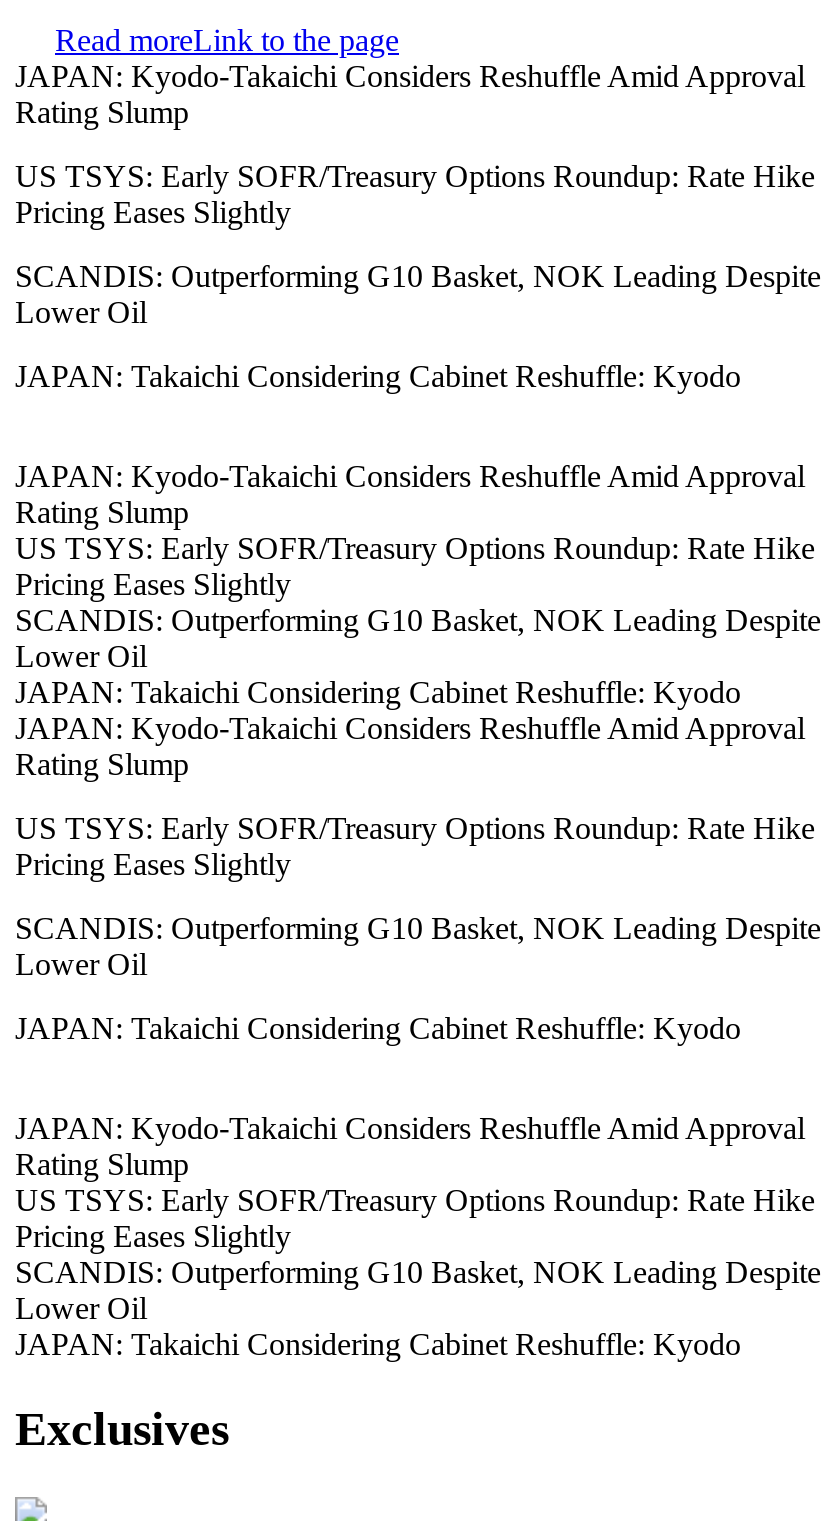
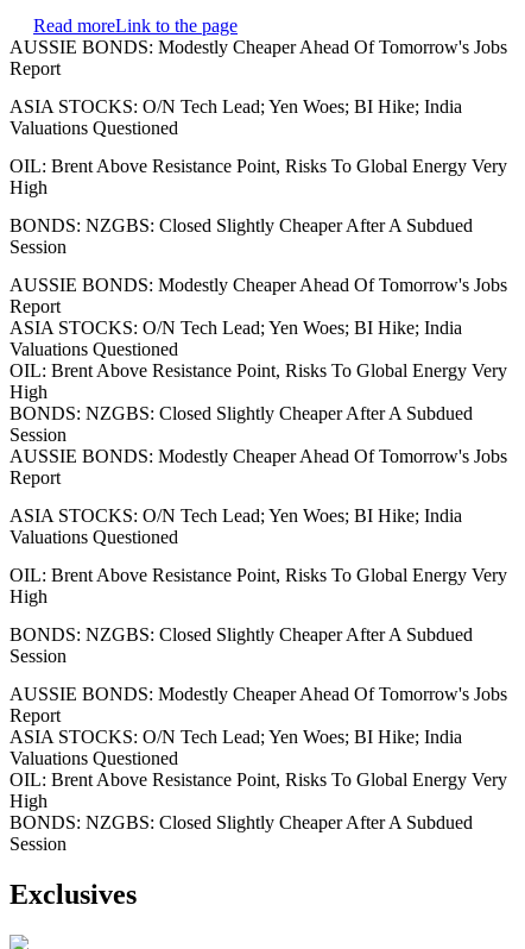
- JAPAN: Kyodo-Takaichi Considers Reshuffle Amid Approval
- Rating Slump
+ AUSSIE BONDS: Modestly Cheaper Ahead Of Tomorrow's Jobs
+ Report

- US TSYS: Early SOFR/Treasury Options Roundup: Rate Hike
- Pricing Eases Slightly
+ ASIA STOCKS: O/N Tech Lead; Yen Woes; BI Hike; India
+ Valuations Questioned

- SCANDIS: Outperforming G10 Basket, NOK Leading Despite
- Lower Oil
+ OIL: Brent Above Resistance Point, Risks To Global Energy Very
+ High

- JAPAN: Takaichi Considering Cabinet Reshuffle: Kyodo
+ BONDS: NZGBS: Closed Slightly Cheaper After A Subdued
+ Session

- JAPAN: Kyodo-Takaichi Considers Reshuffle Amid Approval
- Rating Slump
- US TSYS: Early SOFR/Treasury Options Roundup: Rate Hike
- Pricing Eases Slightly
- SCANDIS: Outperforming G10 Basket, NOK Leading Despite
- Lower Oil
- JAPAN: Takaichi Considering Cabinet Reshuffle: Kyodo
- JAPAN: Kyodo-Takaichi Considers Reshuffle Amid Approval
- Rating Slump
+ AUSSIE BONDS: Modestly Cheaper Ahead Of Tomorrow's Jobs
+ Report
+ ASIA STOCKS: O/N Tech Lead; Yen Woes; BI Hike; India
+ Valuations Questioned
+ OIL: Brent Above Resistance Point, Risks To Global Energy Very
+ High
+ BONDS: NZGBS: Closed Slightly Cheaper After A Subdued
+ Session
+ AUSSIE BONDS: Modestly Cheaper Ahead Of Tomorrow's Jobs
+ Report

- US TSYS: Early SOFR/Treasury Options Roundup: Rate Hike
- Pricing Eases Slightly
+ ASIA STOCKS: O/N Tech Lead; Yen Woes; BI Hike; India
+ Valuations Questioned

- SCANDIS: Outperforming G10 Basket, NOK Leading Despite
- Lower Oil
+ OIL: Brent Above Resistance Point, Risks To Global Energy Very
+ High

- JAPAN: Takaichi Considering Cabinet Reshuffle: Kyodo
+ BONDS: NZGBS: Closed Slightly Cheaper After A Subdued
+ Session

- JAPAN: Kyodo-Takaichi Considers Reshuffle Amid Approval
- Rating Slump
- US TSYS: Early SOFR/Treasury Options Roundup: Rate Hike
- Pricing Eases Slightly
- SCANDIS: Outperforming G10 Basket, NOK Leading Despite
- Lower Oil
- JAPAN: Takaichi Considering Cabinet Reshuffle: Kyodo
+ AUSSIE BONDS: Modestly Cheaper Ahead Of Tomorrow's Jobs
+ Report
+ ASIA STOCKS: O/N Tech Lead; Yen Woes; BI Hike; India
+ Valuations Questioned
+ OIL: Brent Above Resistance Point, Risks To Global Energy Very
+ High
+ BONDS: NZGBS: Closed Slightly Cheaper After A Subdued
+ Session
